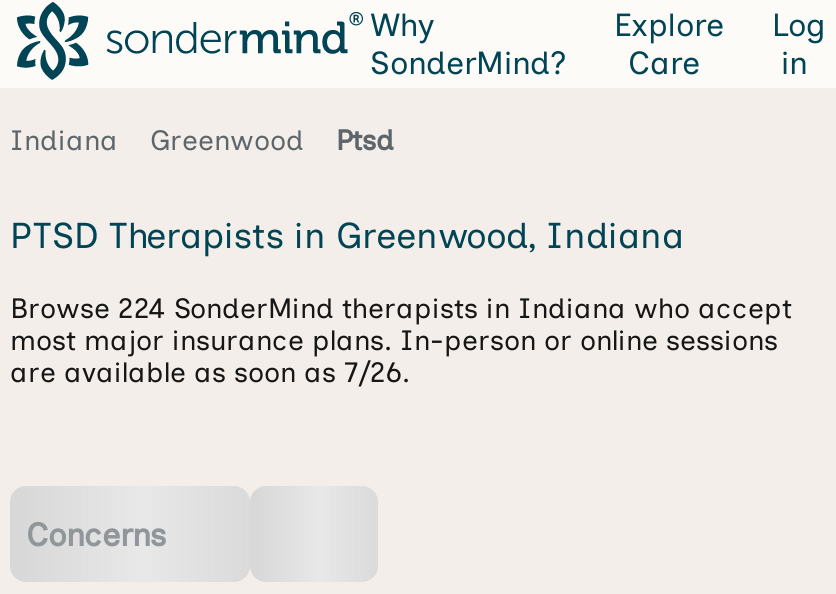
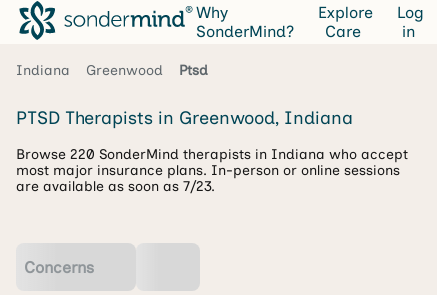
- Browse 224 SonderMind therapists in Indiana who accept
+ Browse 220 SonderMind therapists in Indiana who accept

- are available as soon as 7/26.
+ are available as soon as 7/23.
